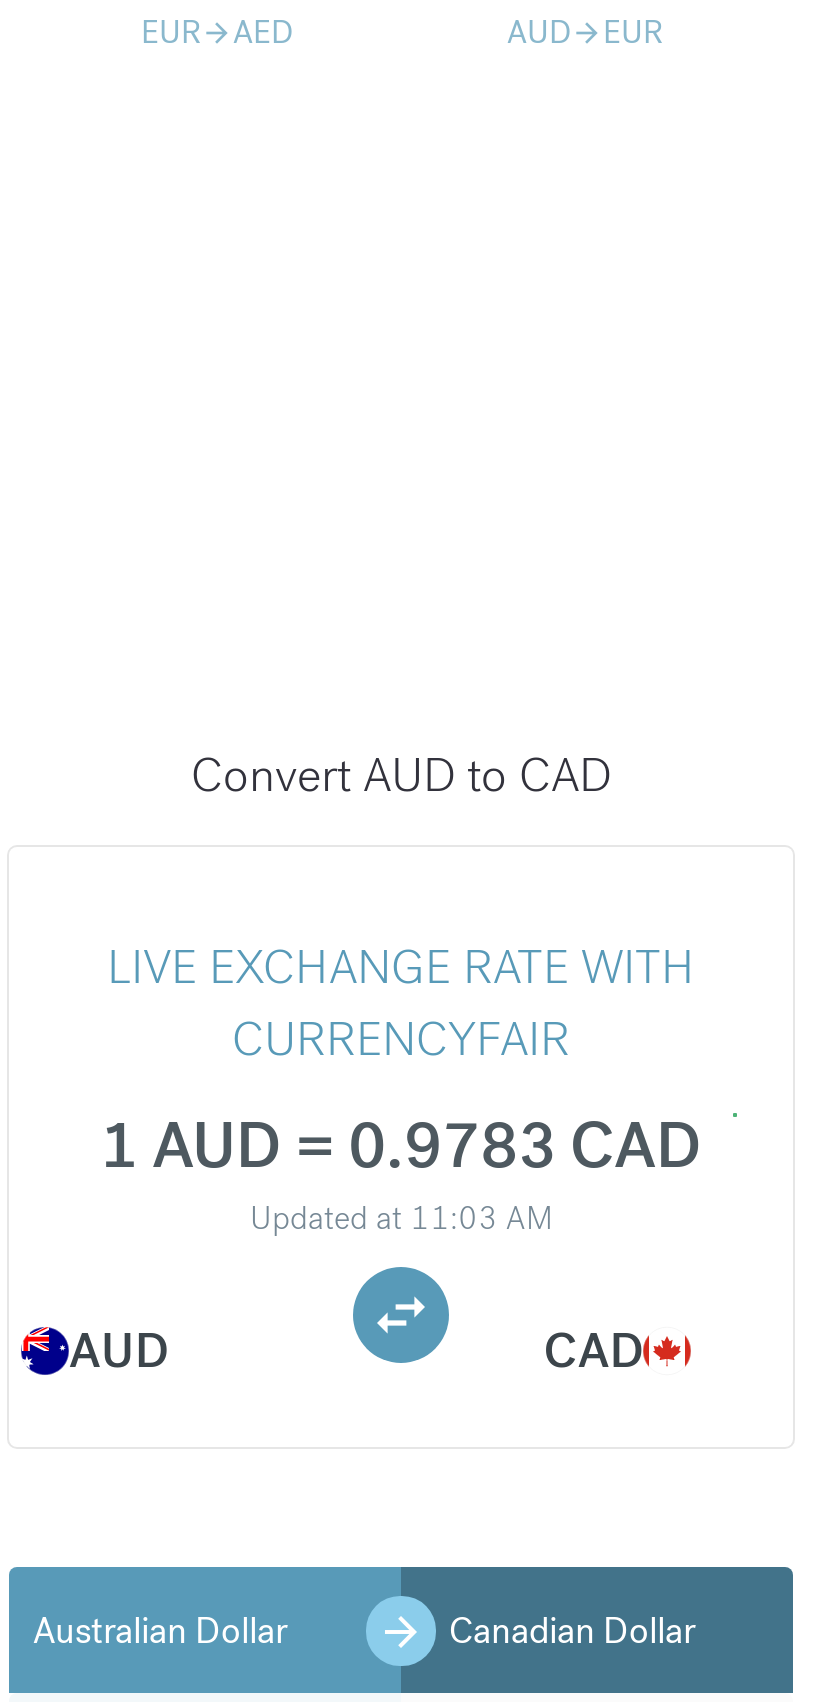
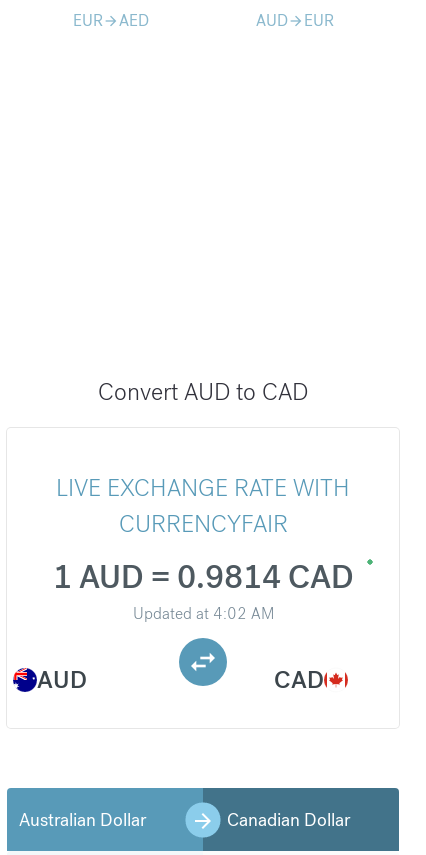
- 1 AUD = 0.9783 CAD
+ 1 AUD = 0.9814 CAD

- Updated at 11:03 AM
+ Updated at 4:02 AM
